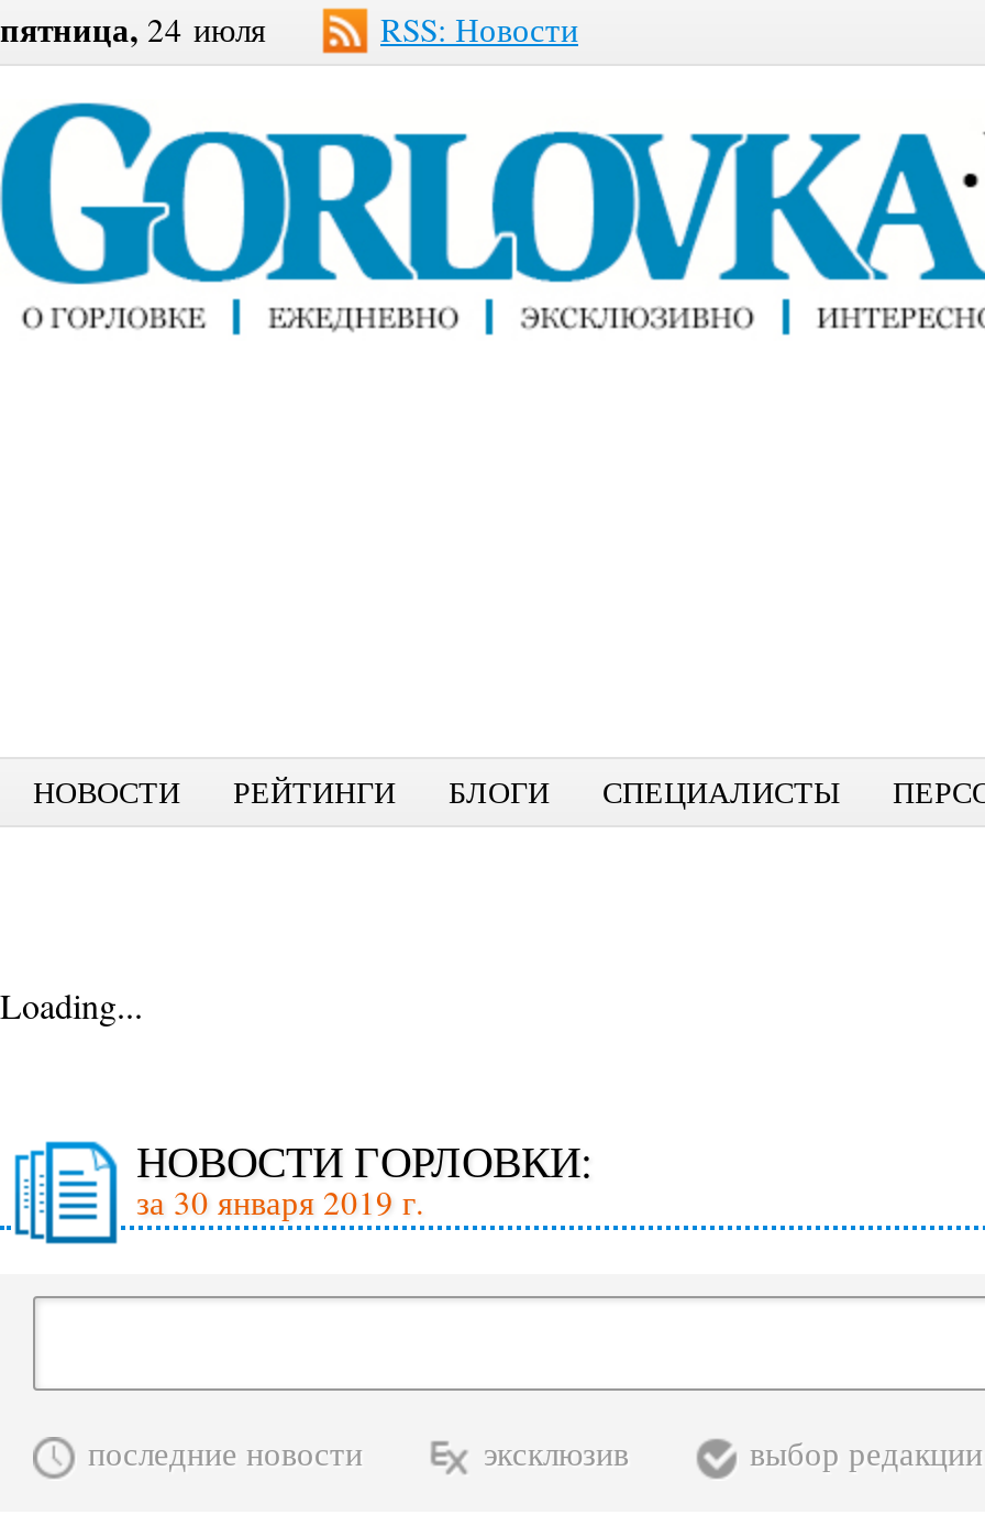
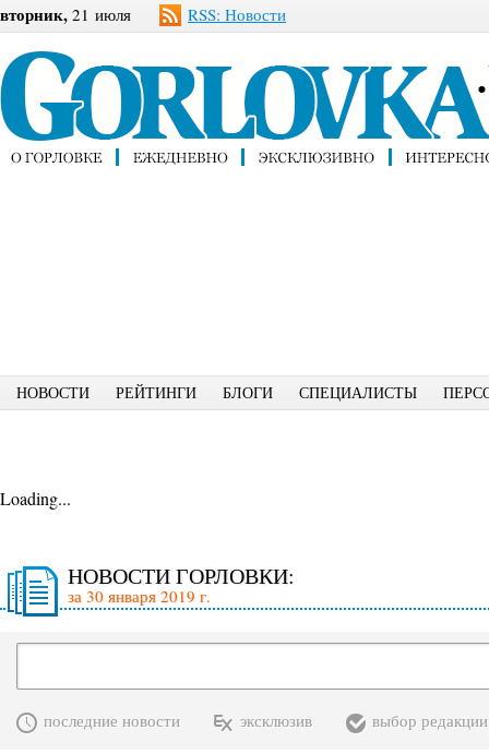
- пятница, 24 июля
+ вторник, 21 июля
